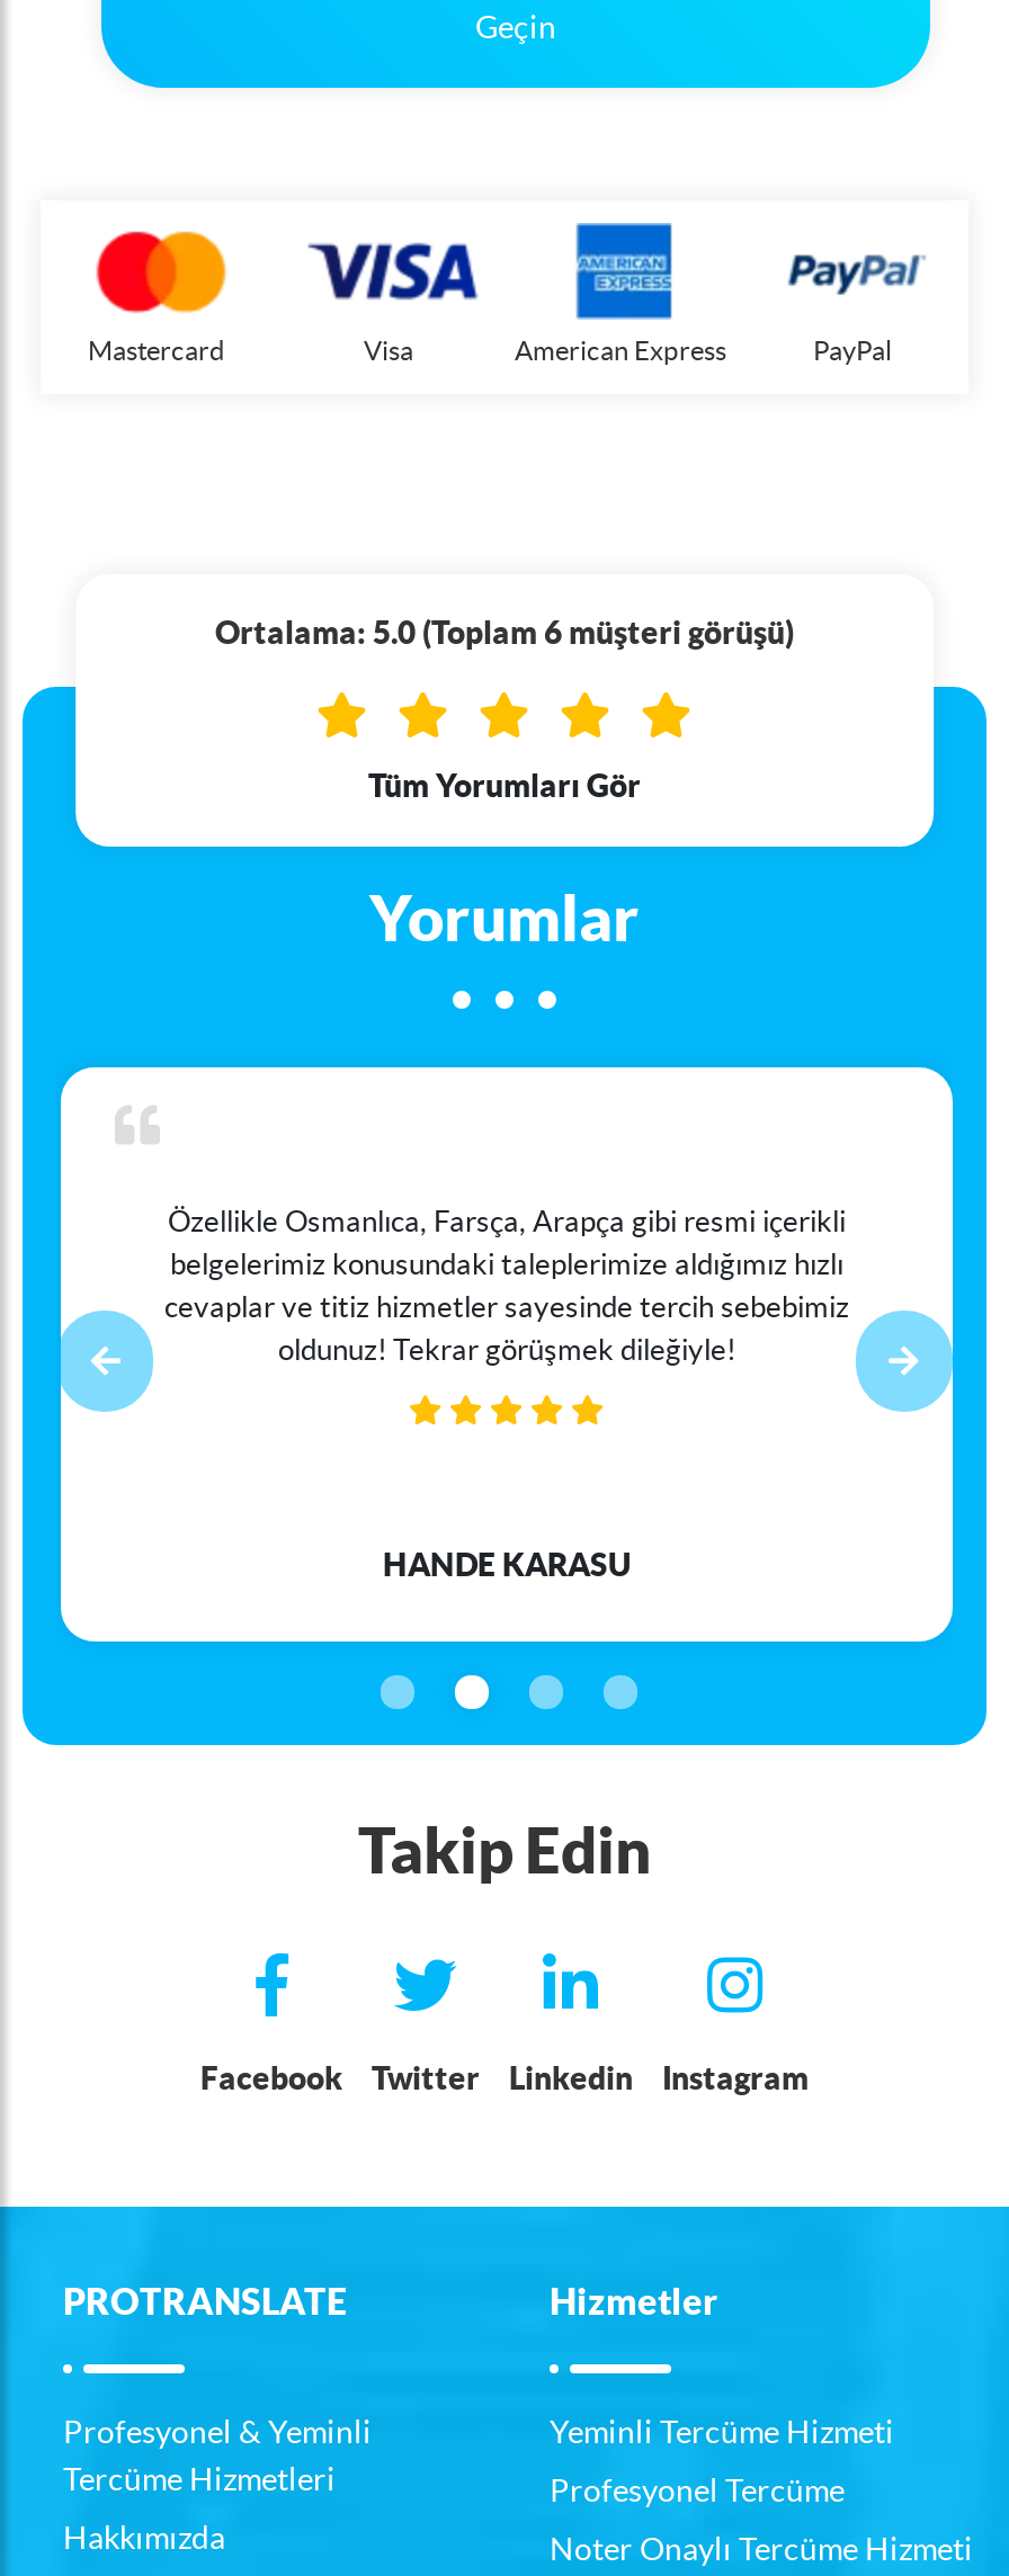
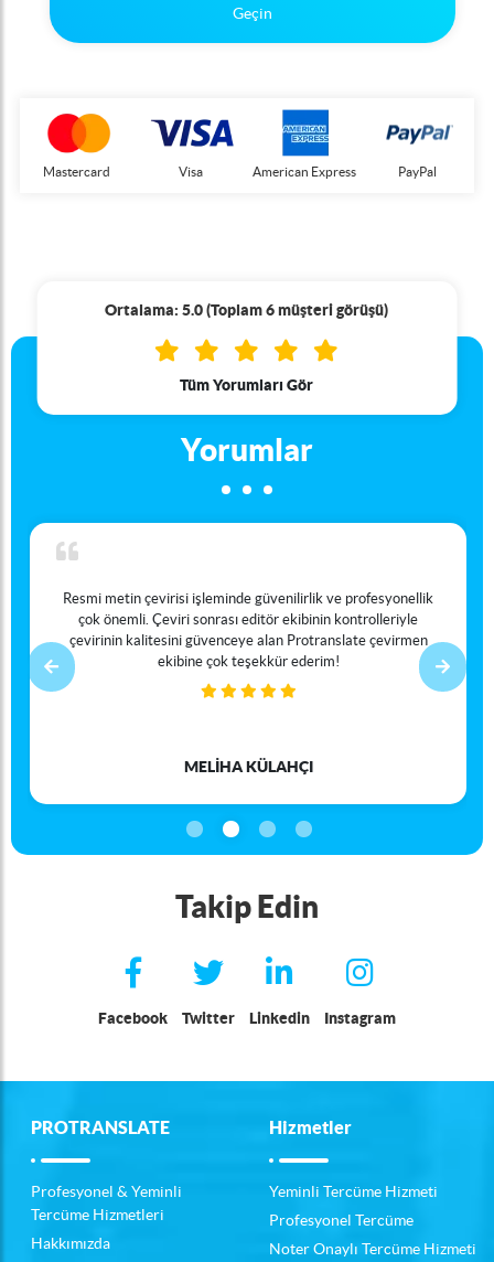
- Özellikle Osmanlıca, Farsça, Arapça gibi resmi içerikli
- belgelerimiz konusundaki taleplerimize aldığımız hızlı
- cevaplar ve titiz hizmetler sayesinde tercih sebebimiz
- oldunuz! Tekrar görüşmek dileğiyle!
+ Resmi metin çevirisi işleminde güvenilirlik ve profesyonellik
+ çok önemli. Çeviri sonrası editör ekibinin kontrolleriyle
+ çevirinin kalitesini güvenceye alan Protranslate çevirmen
+ ekibine çok teşekkür ederim!

- HANDE KARASU
+ MELIHA KÜLAHÇI
